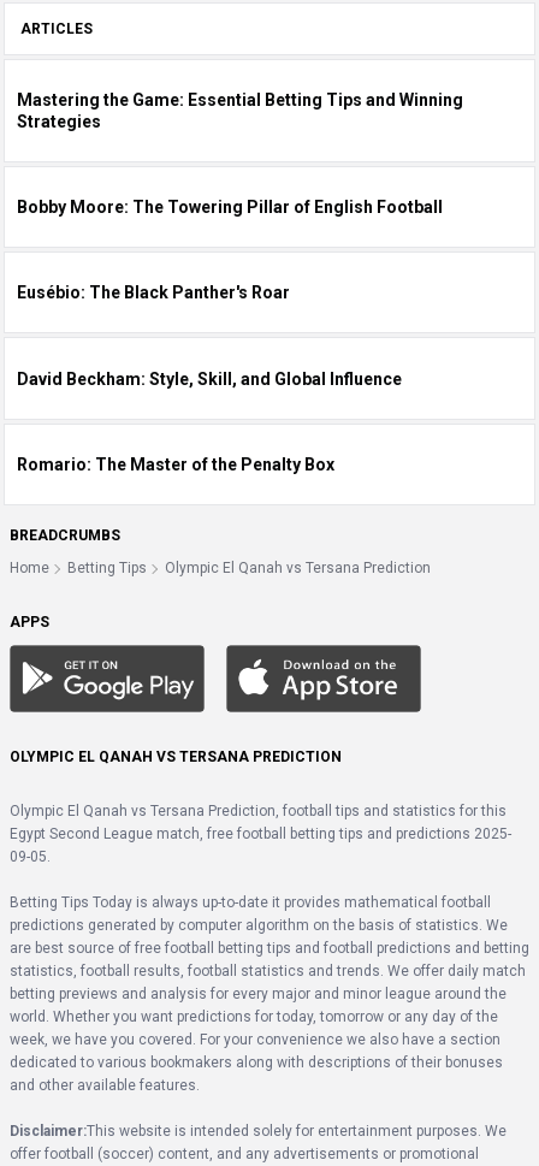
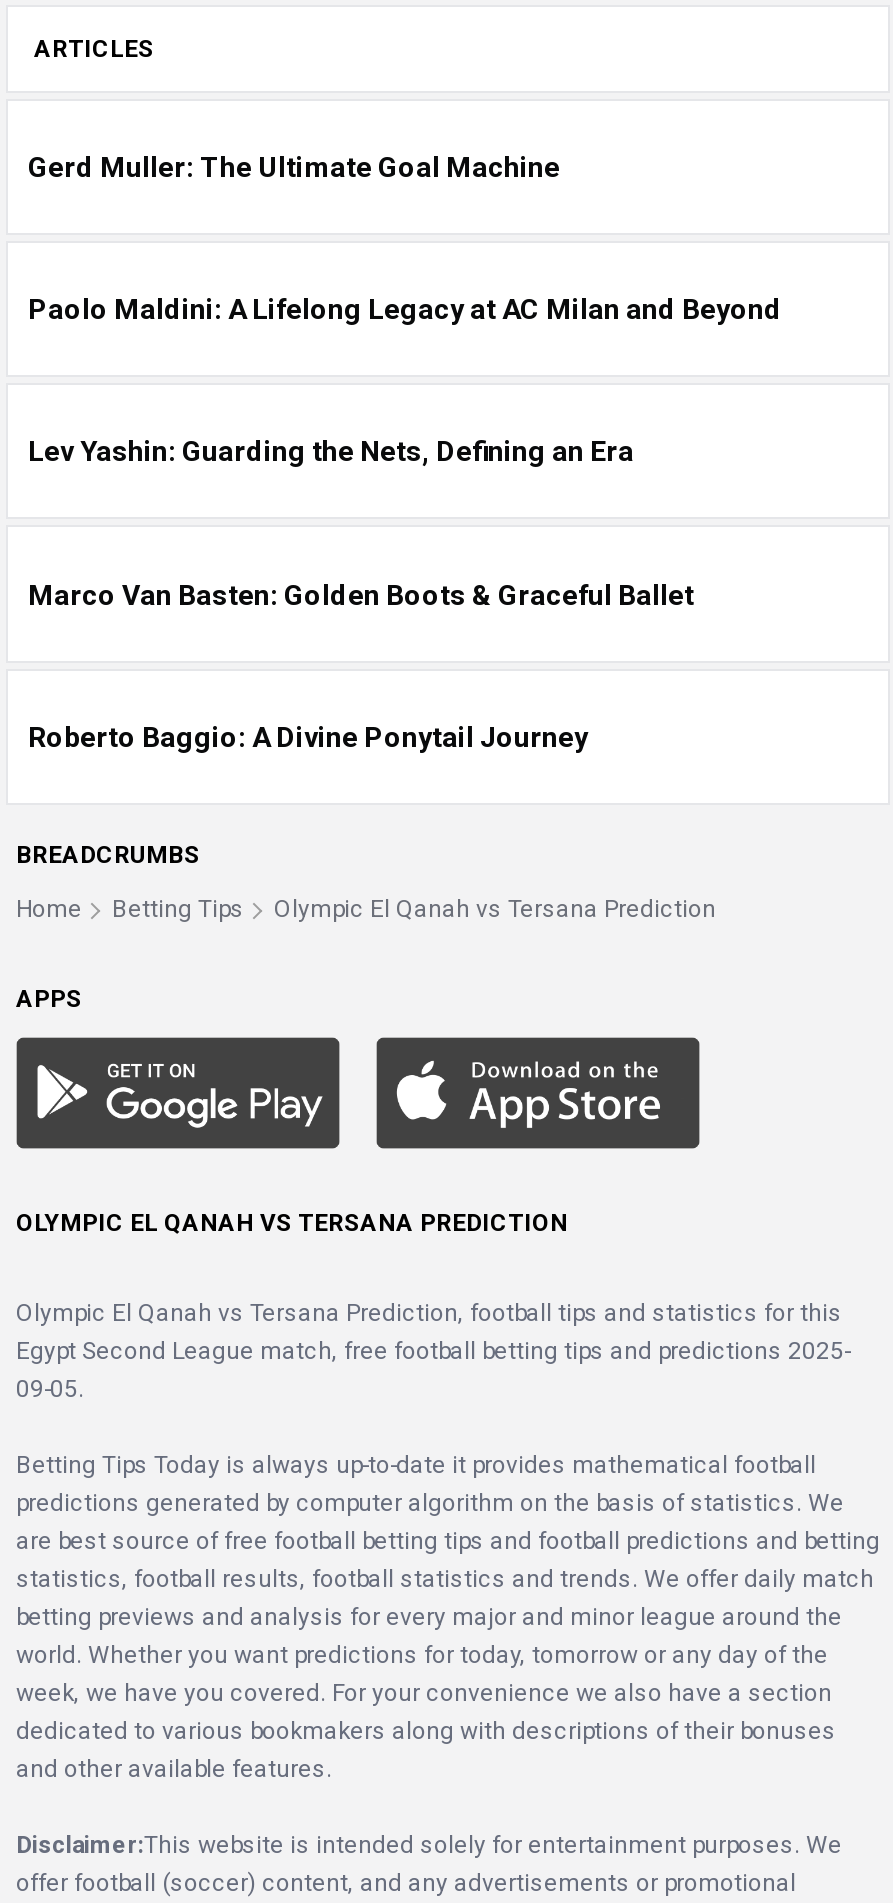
- Mastering the Game: Essential Betting Tips and Winning
- Strategies
+ Gerd Muller: The Ultimate Goal Machine

- Bobby Moore: The Towering Pillar of English Football
+ Paolo Maldini: A Lifelong Legacy at AC Milan and Beyond

- Eusébio: The Black Panther's Roar
+ Lev Yashin: Guarding the Nets, Defining an Era

- David Beckham: Style, Skill, and Global Influence
+ Marco Van Basten: Golden Boots & Graceful Ballet

- Romario: The Master of the Penalty Box
+ Roberto Baggio: A Divine Ponytail Journey
